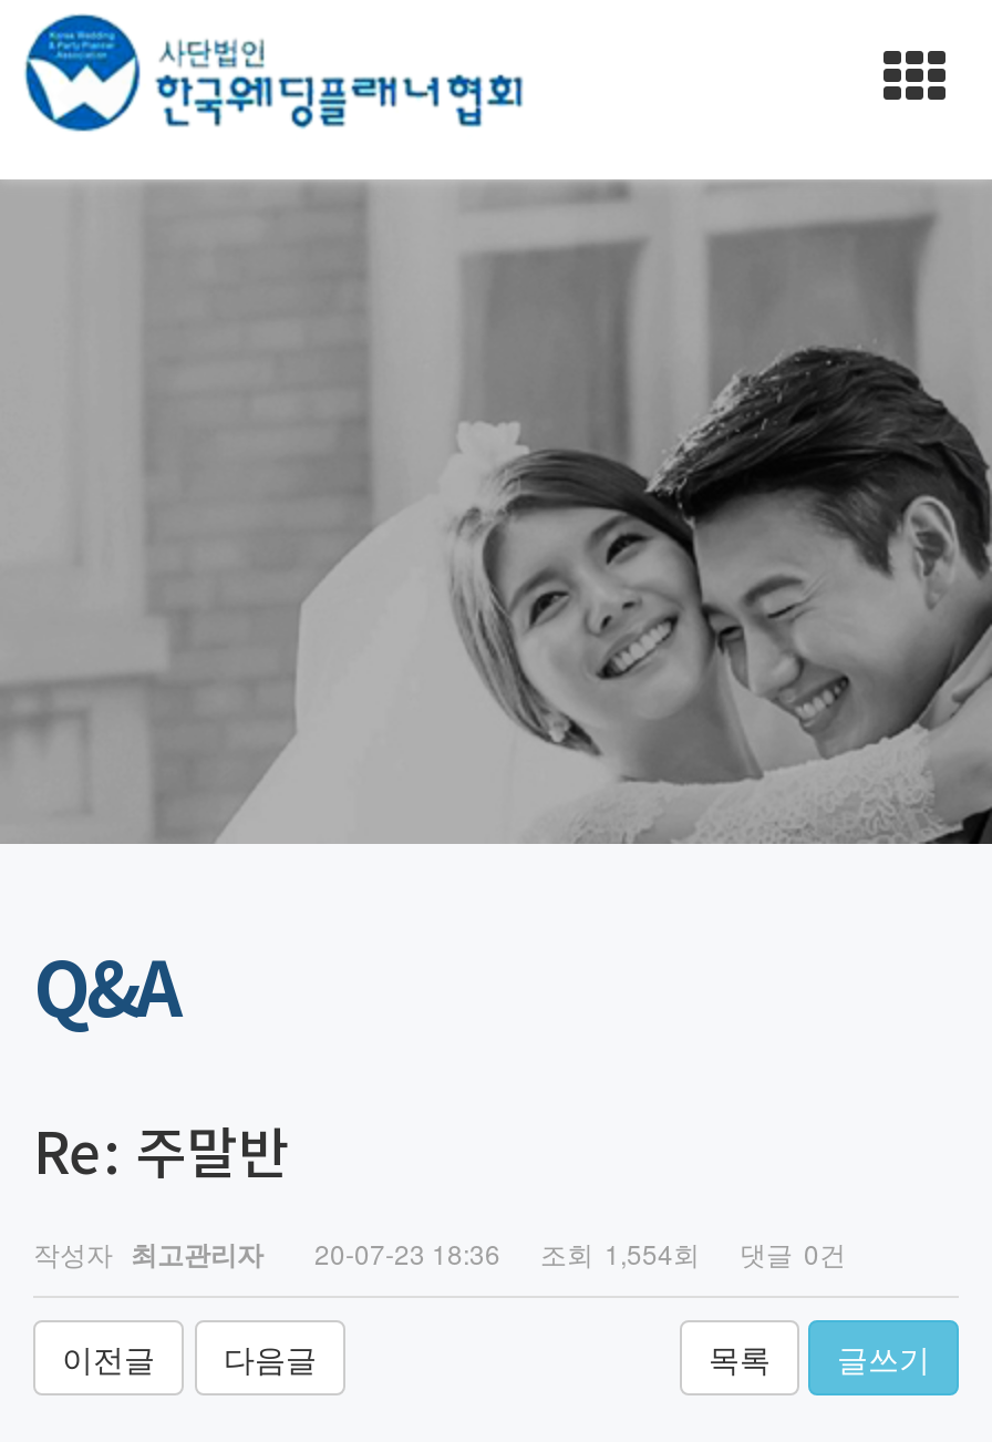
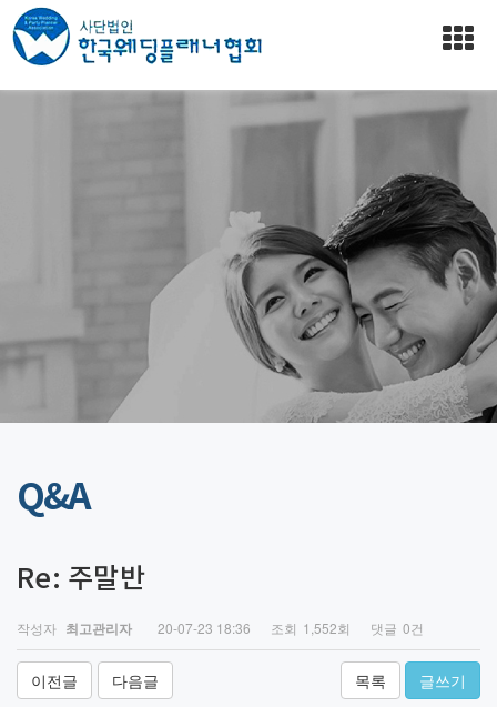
- 작성자 최고관리자 20-07-23 18:36 조회 1,554회 댓글 0건
+ 작성자 최고관리자 20-07-23 18:36 조회 1,552회 댓글 0건
